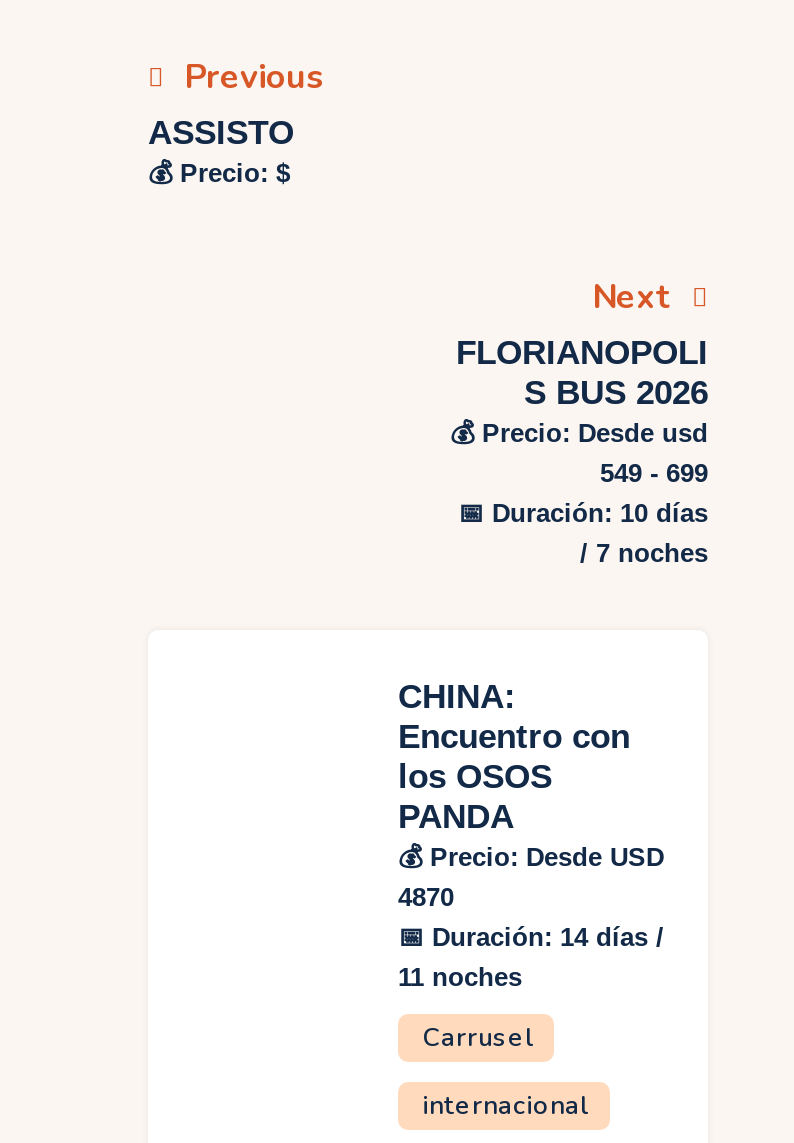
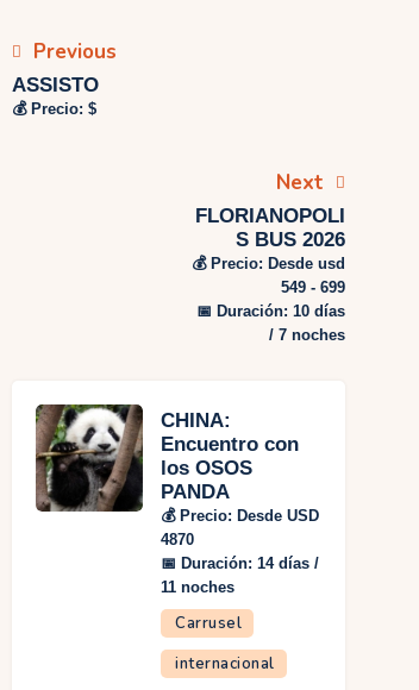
+ [image]
